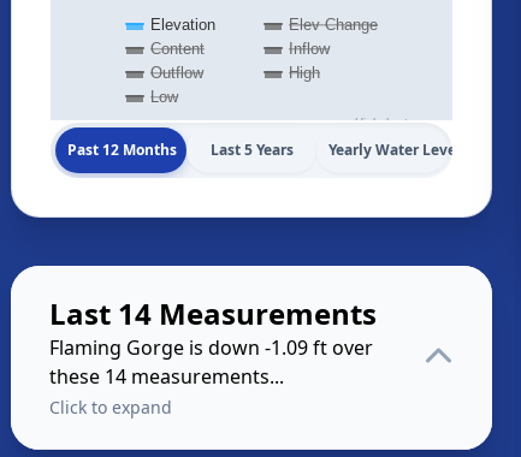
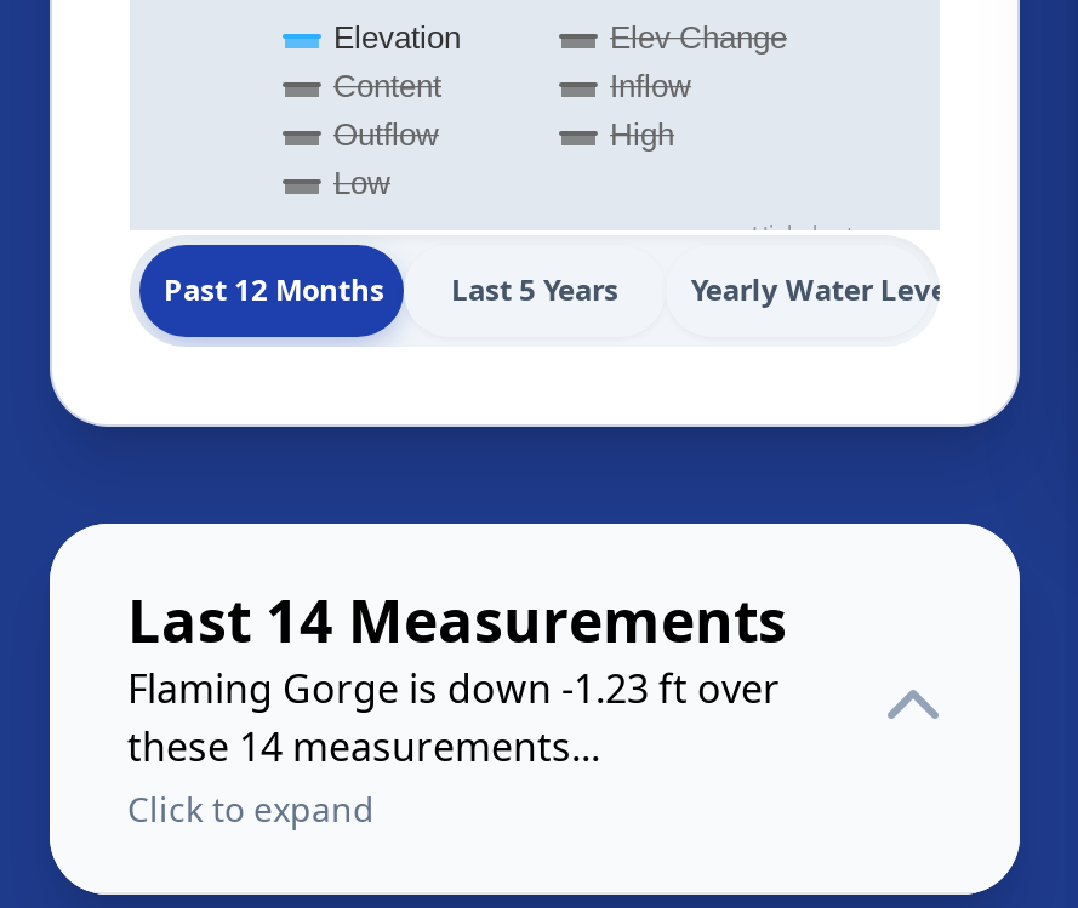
- Flaming Gorge is down -1.09 ft over
+ Flaming Gorge is down -1.23 ft over
